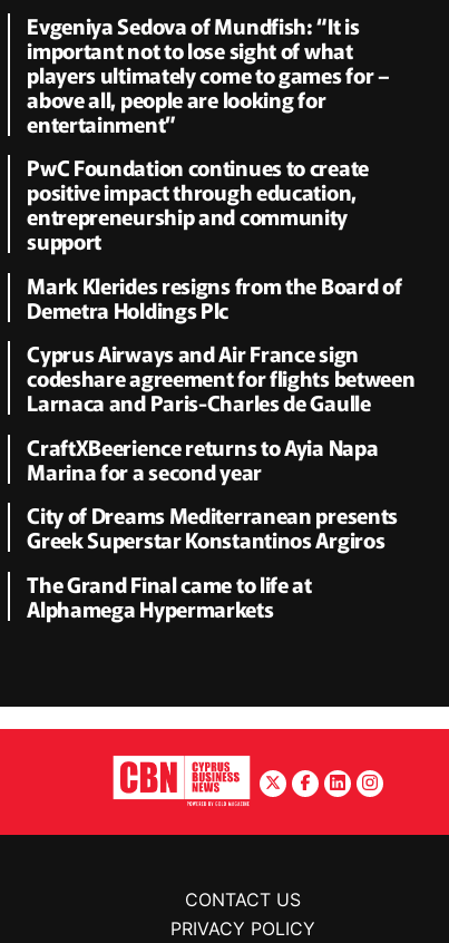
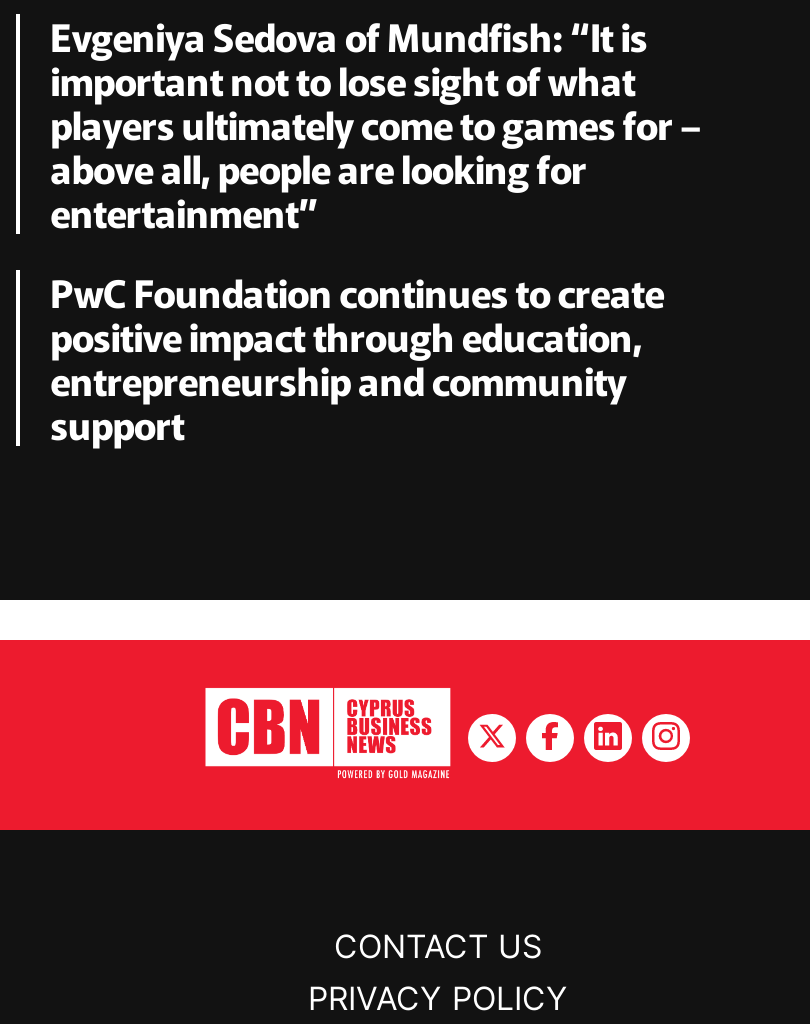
- Mark Klerides resigns from the Board of
- Demetra Holdings Plc
- Cyprus Airways and Air France sign
- codeshare agreement for flights between
- Larnaca and Paris-Charles de Gaulle
- CraftXBeerience returns to Ayia Napa
- Marina for a second year
- City of Dreams Mediterranean presents
- Greek Superstar Konstantinos Argiros
- The Grand Final came to life at
- Alphamega Hypermarkets
